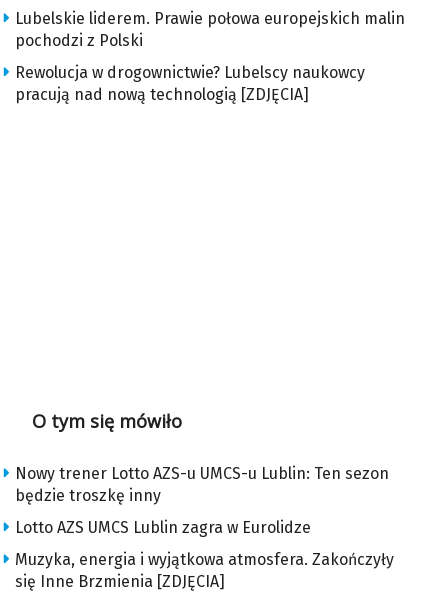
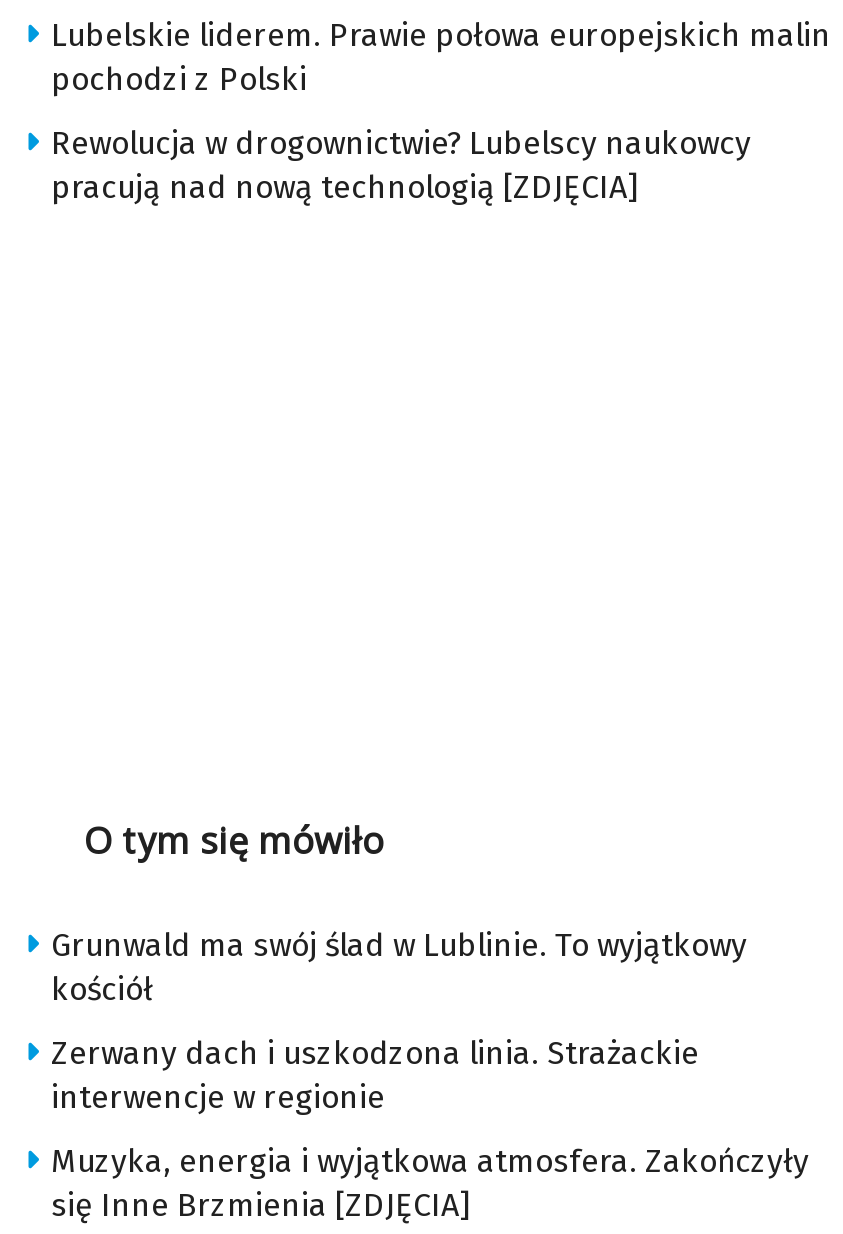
- Nowy trener Lotto AZS-u UMCS-u Lublin: Ten sezon
- będzie troszkę inny
+ Grunwald ma swój ślad w Lublinie. To wyjątkowy
+ kościół

- Lotto AZS UMCS Lublin zagra w Eurolidze
+ Zerwany dach i uszkodzona linia. Strażackie
+ interwencje w regionie
